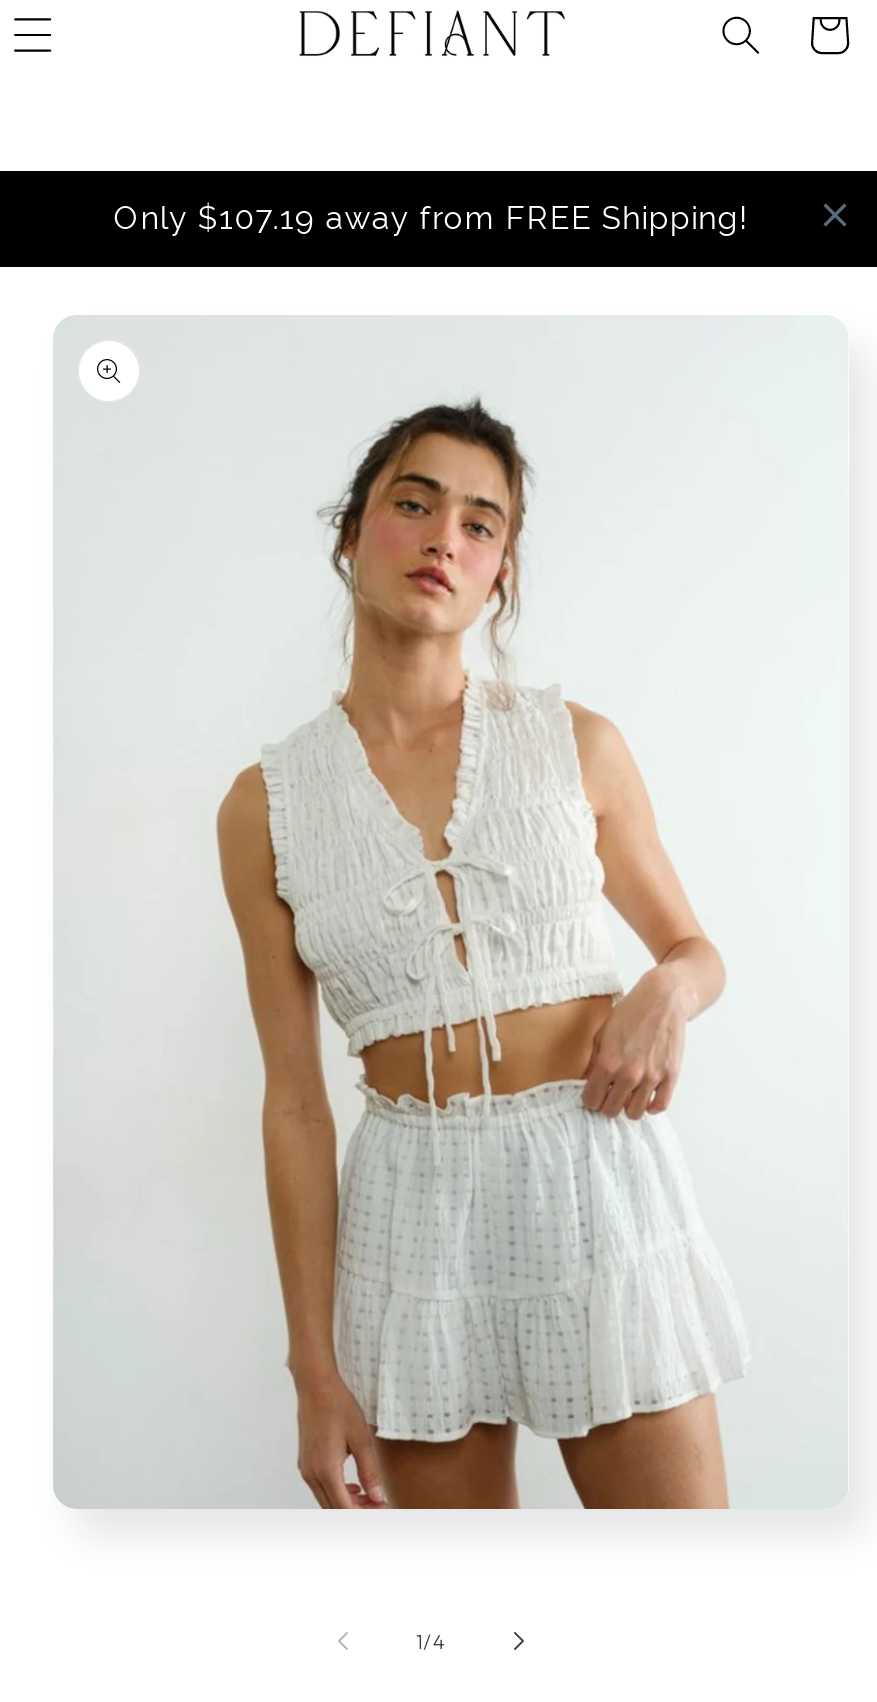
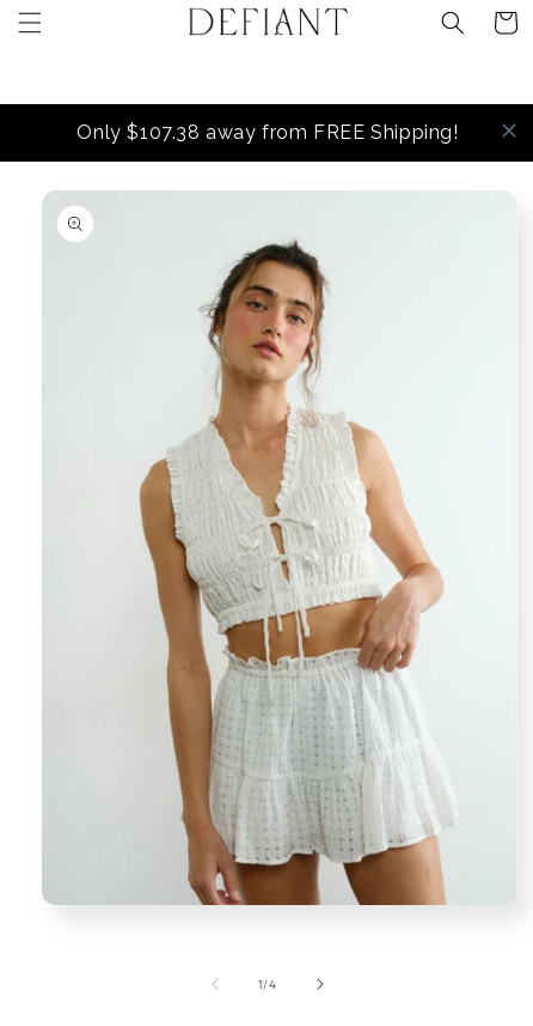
- Only $107.19 away from FREE Shipping!
+ Only $107.38 away from FREE Shipping!
